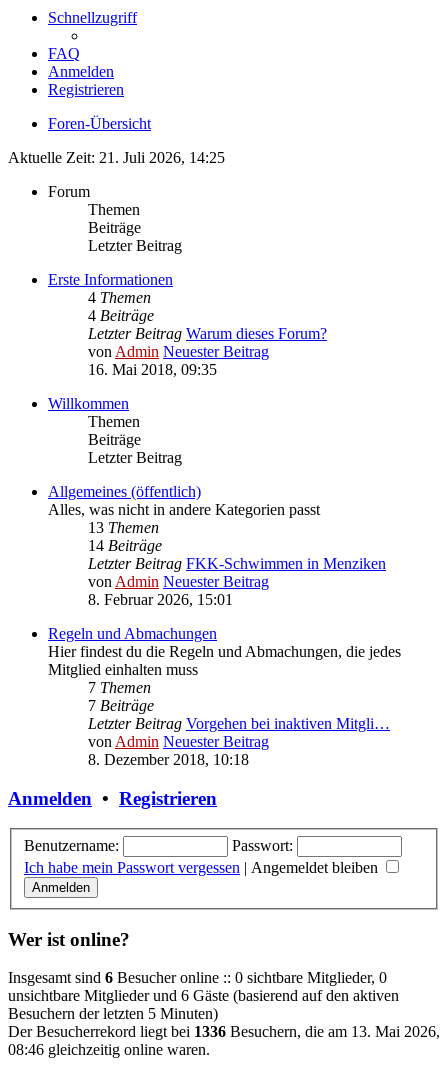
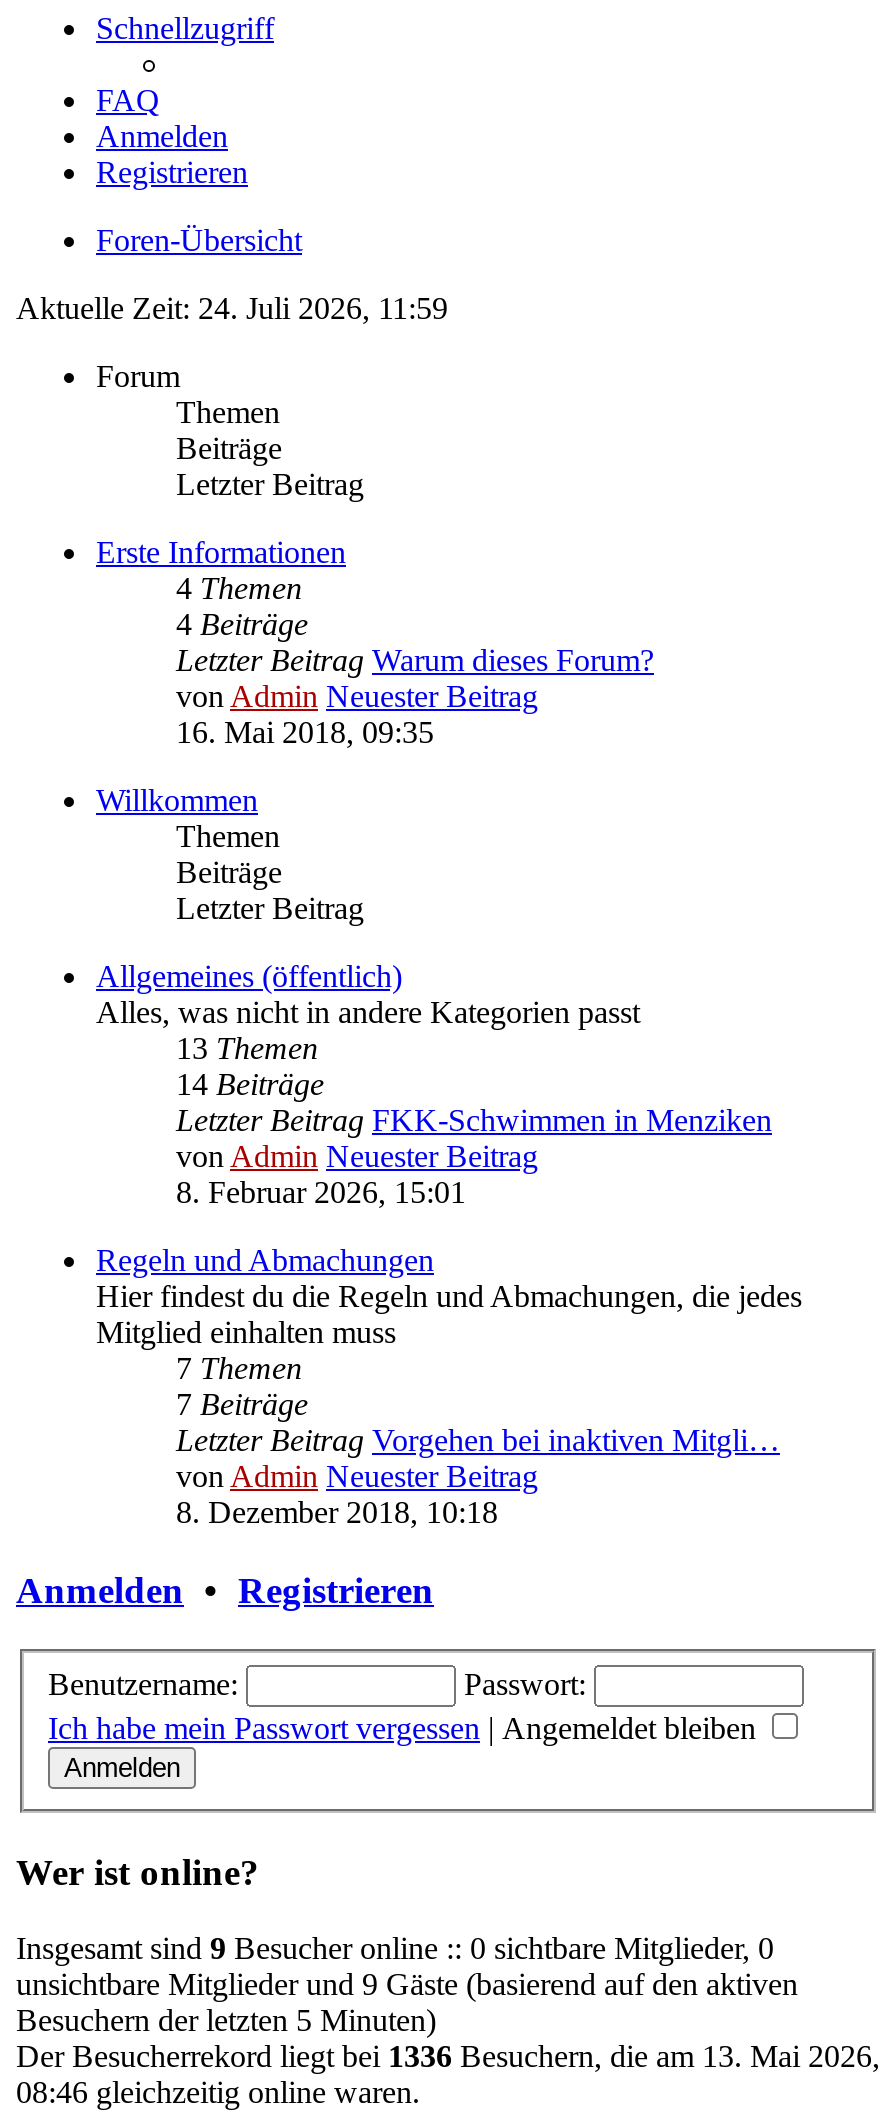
- Aktuelle Zeit: 21. Juli 2026, 14:25
+ Aktuelle Zeit: 24. Juli 2026, 11:59

- Insgesamt sind 6 Besucher online :: 0 sichtbare Mitglieder, 0
+ Insgesamt sind 9 Besucher online :: 0 sichtbare Mitglieder, 0

- unsichtbare Mitglieder und 6 Gäste (basierend auf den aktiven
+ unsichtbare Mitglieder und 9 Gäste (basierend auf den aktiven
